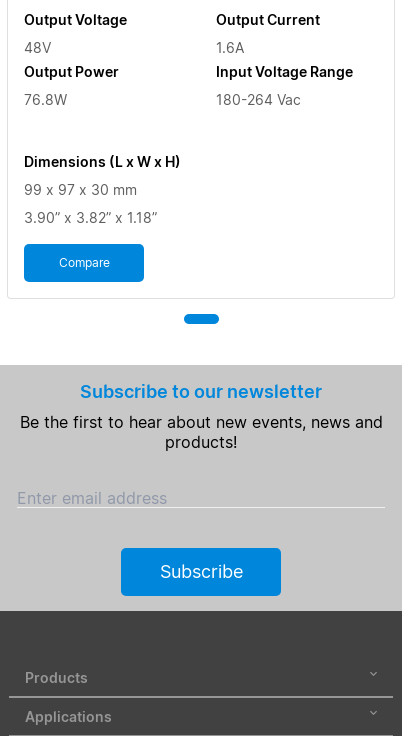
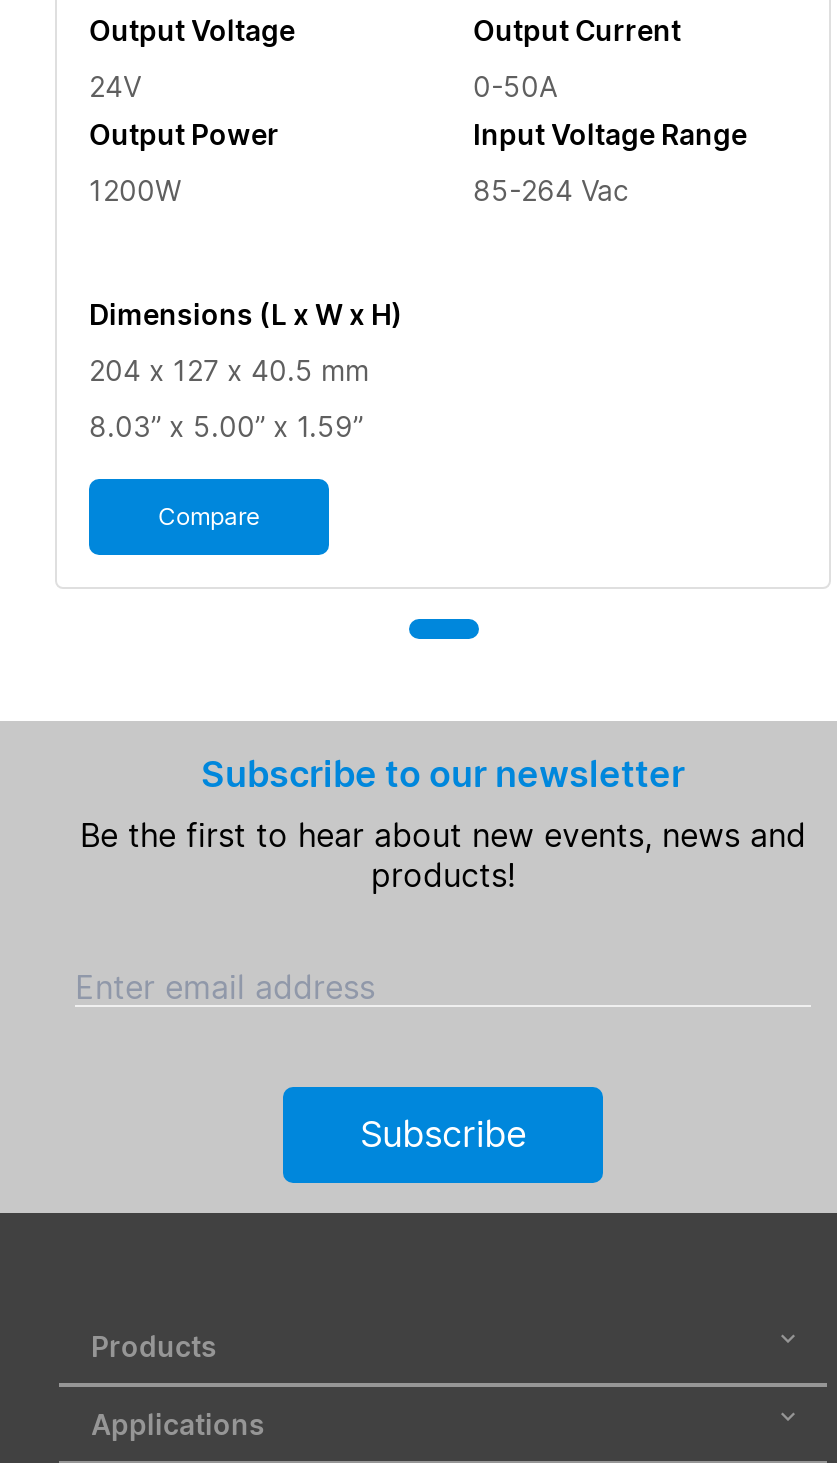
- 48V
+ 24V

- 1.6A
+ 0-50A

- 76.8W
+ 1200W

- 180-264 Vac
+ 85-264 Vac

- 99 x 97 x 30 mm
+ 204 x 127 x 40.5 mm

- 3.90” x 3.82” x 1.18”
+ 8.03” x 5.00” x 1.59”
